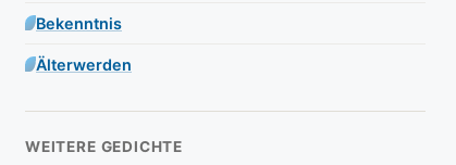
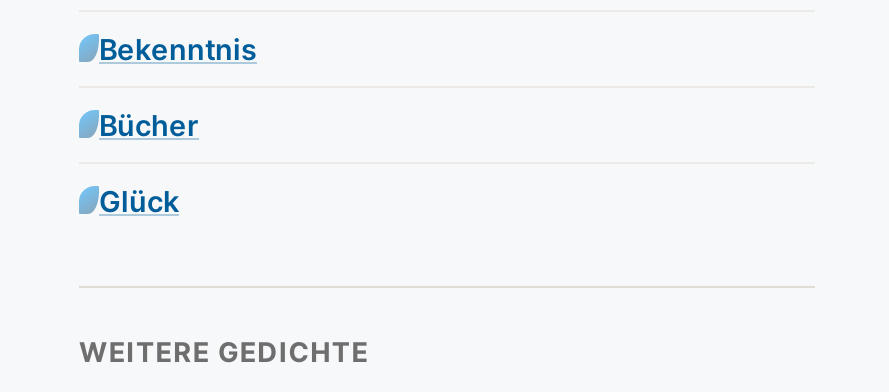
- Älterwerden
+ Bücher
+ Glück
